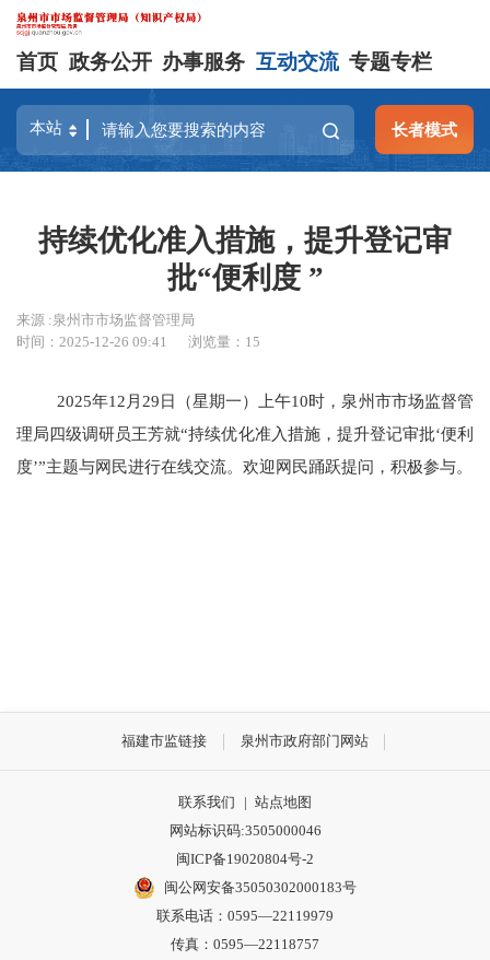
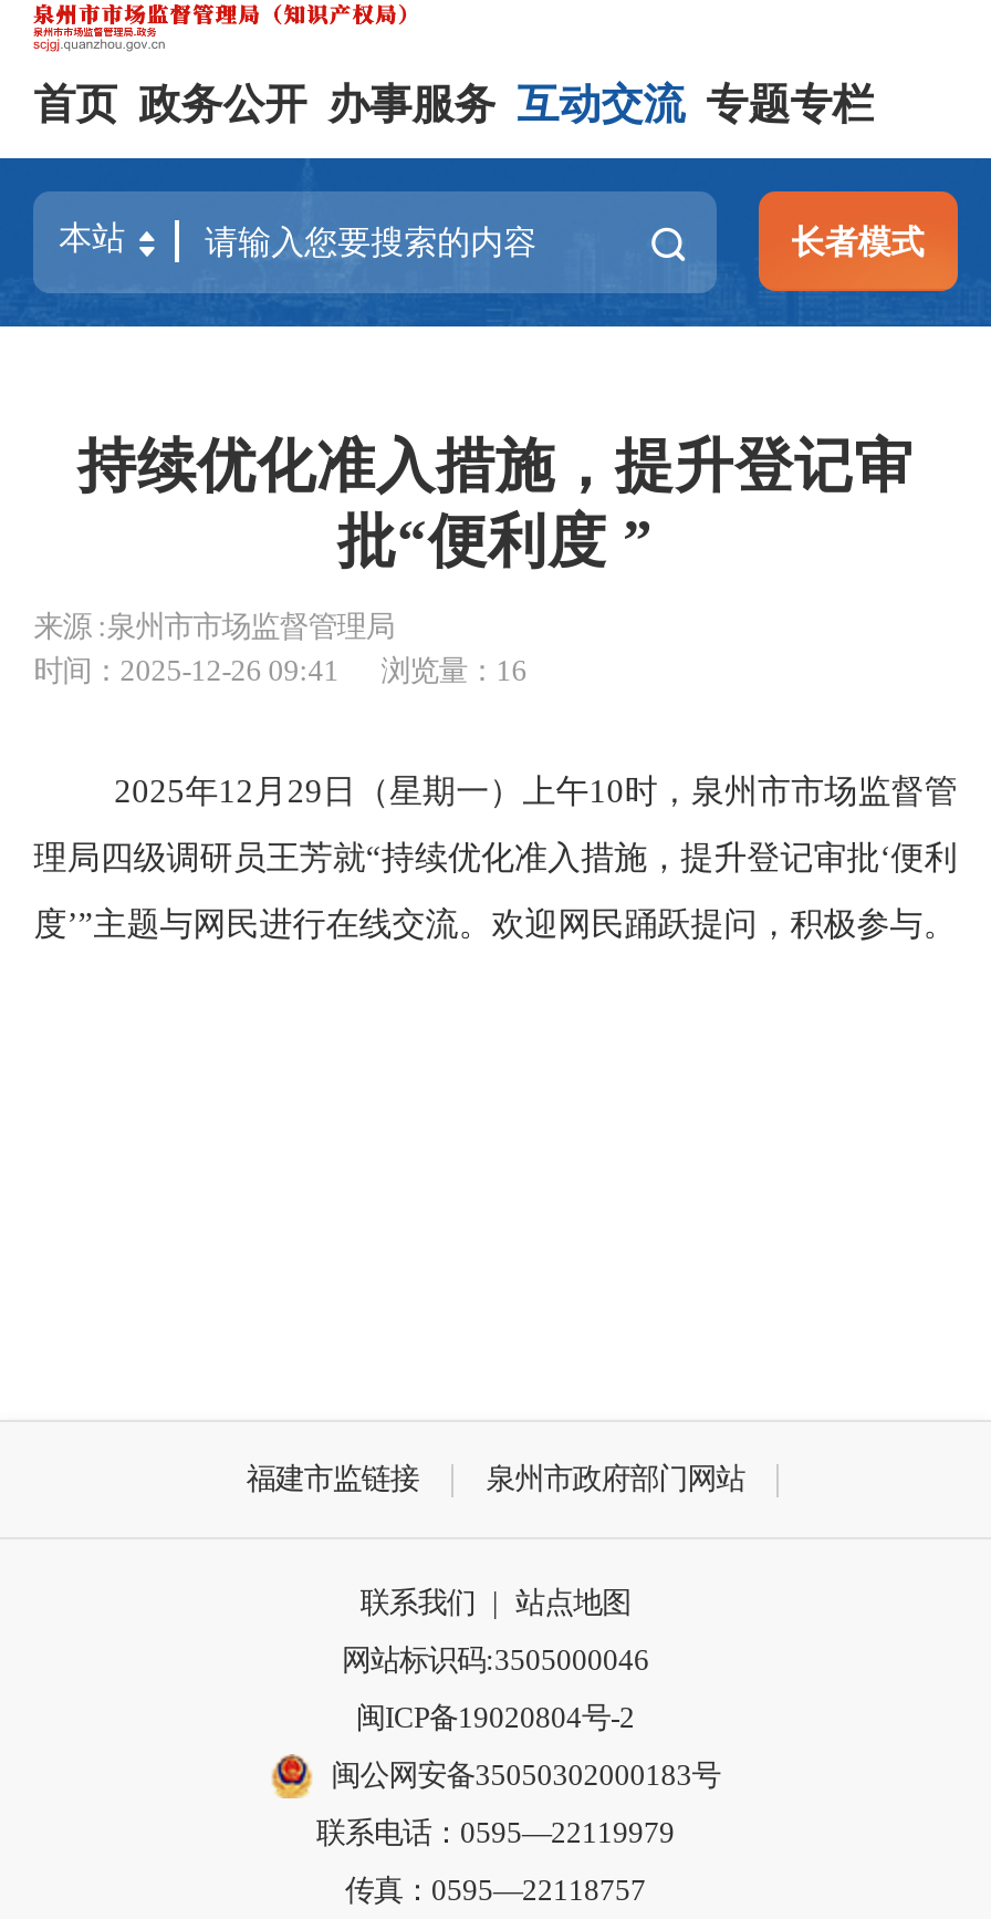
- 时间：2025-12-26 09:41 浏览量：15
+ 时间：2025-12-26 09:41 浏览量：16
